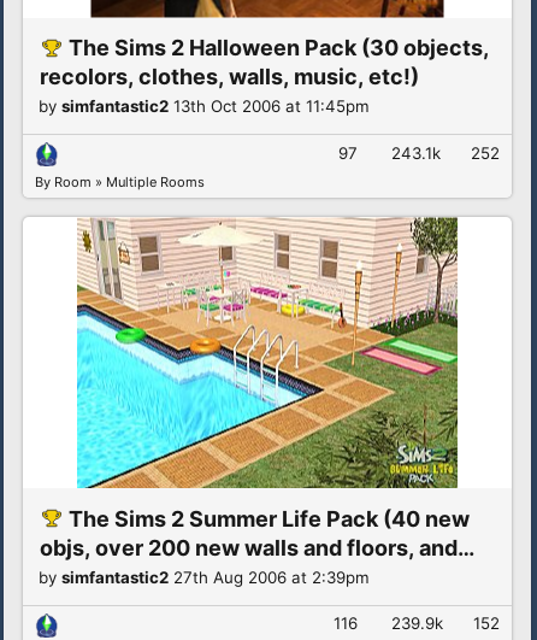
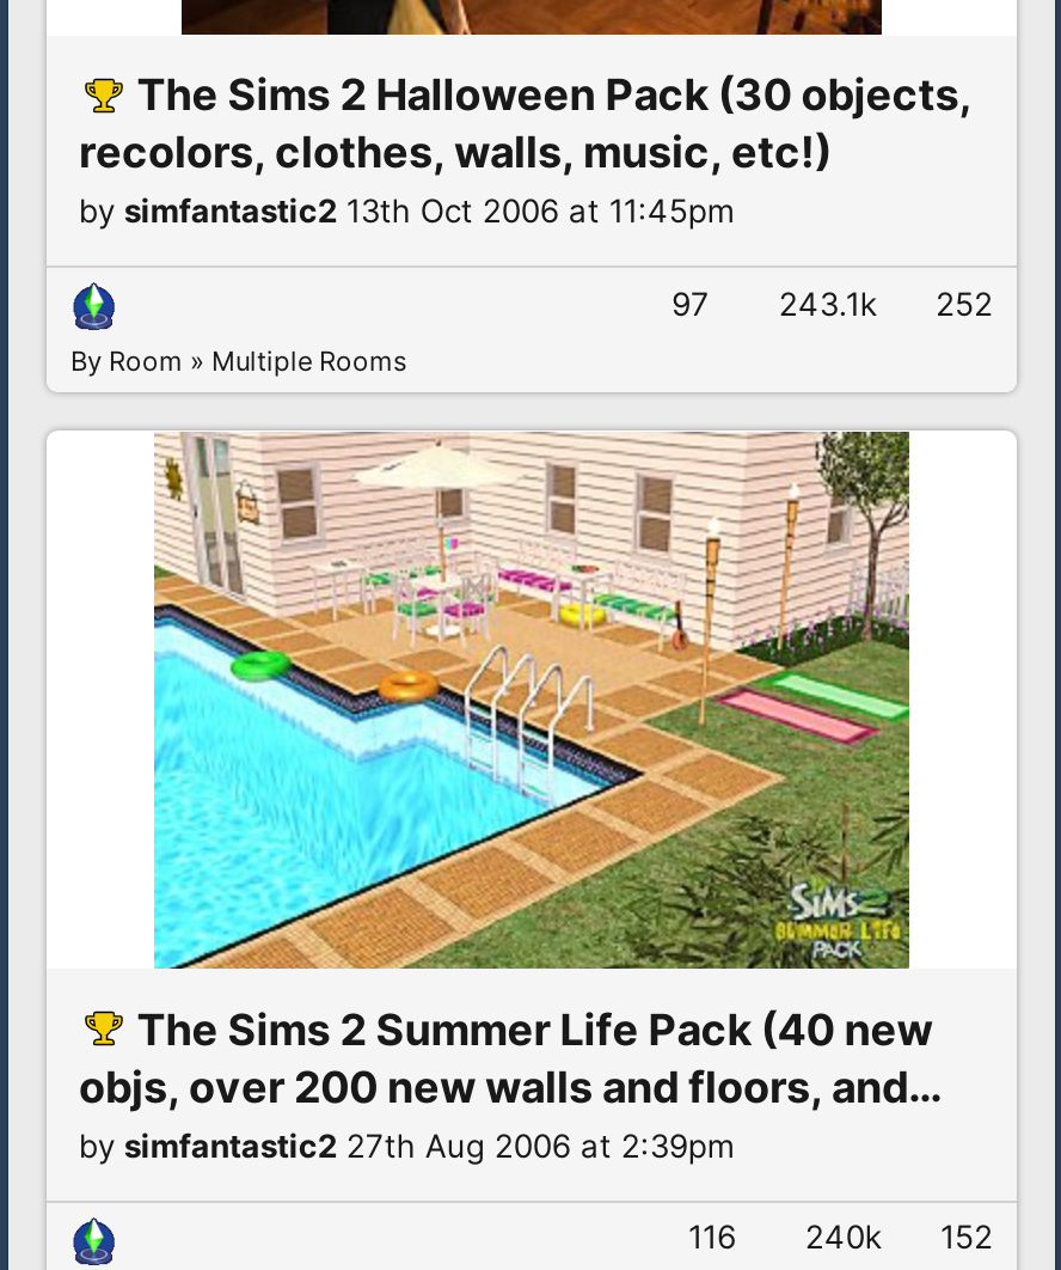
- 116 239.9k 152
+ 116 240k 152
